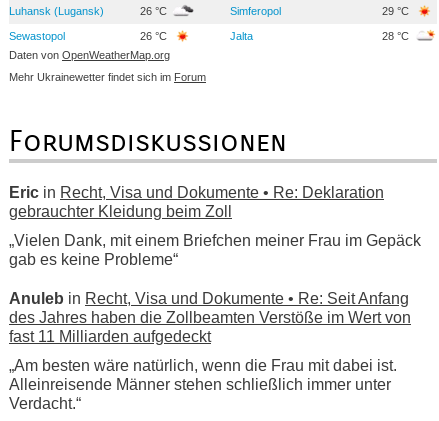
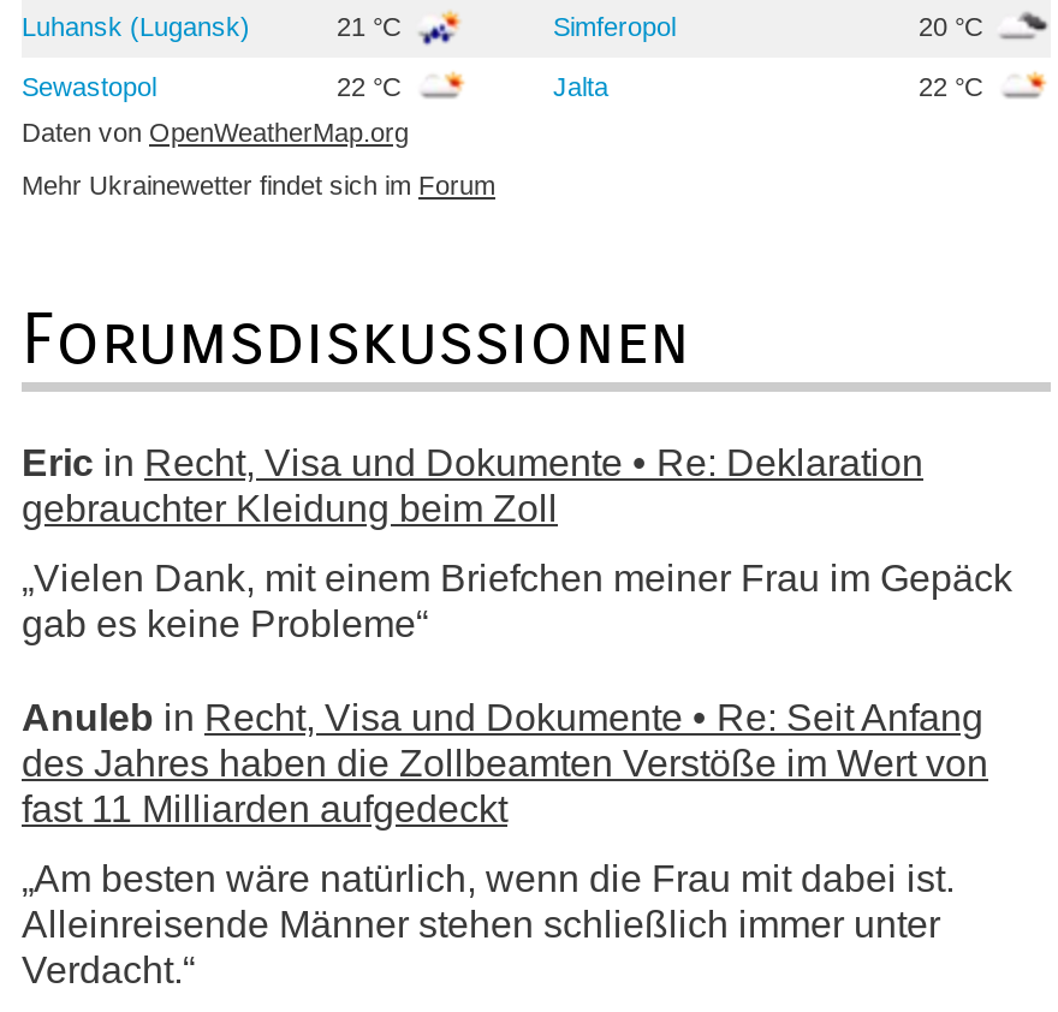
- 26 °C
+ 21 °C

- 29 °C
+ 20 °C

- 26 °C
+ 22 °C

- 28 °C
+ 22 °C
